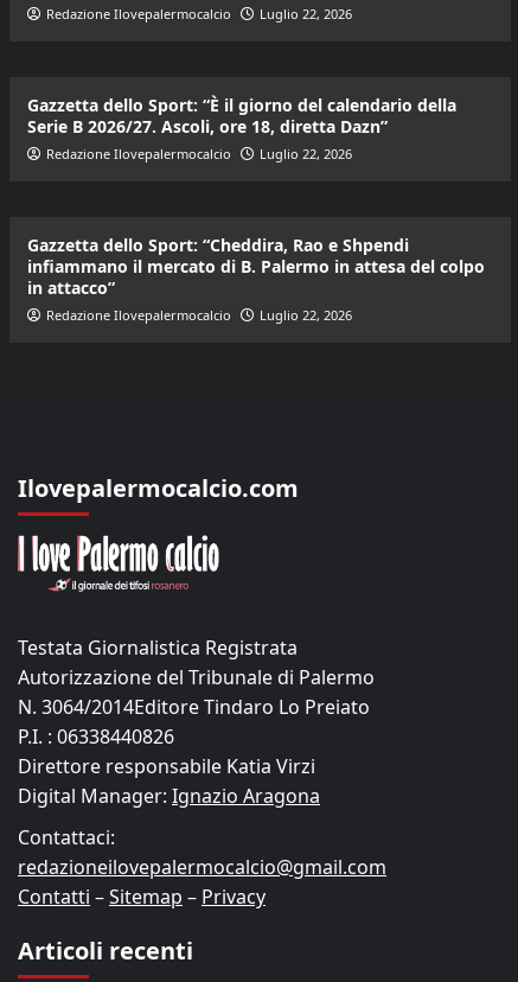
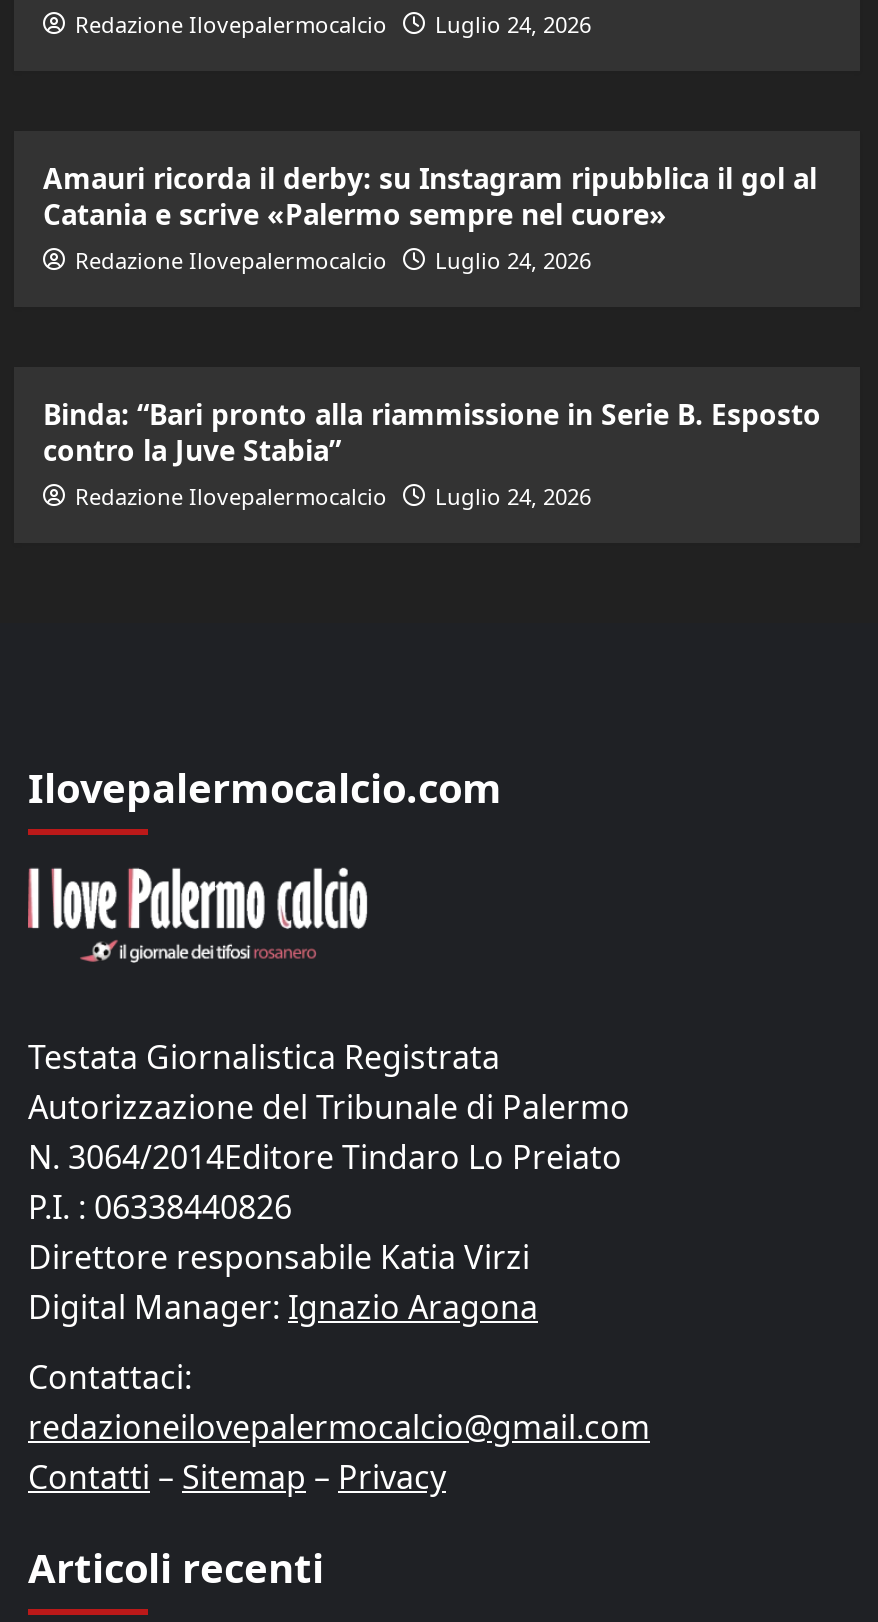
- Redazione Ilovepalermocalcio Luglio 22, 2026
+ Redazione Ilovepalermocalcio Luglio 24, 2026

- Gazzetta dello Sport: “È il giorno del calendario della
- Serie B 2026/27. Ascoli, ore 18, diretta Dazn”
+ Amauri ricorda il derby: su Instagram ripubblica il gol al
+ Catania e scrive «Palermo sempre nel cuore»

- Redazione Ilovepalermocalcio Luglio 22, 2026
+ Redazione Ilovepalermocalcio Luglio 24, 2026

- Gazzetta dello Sport: “Cheddira, Rao e Shpendi
- infiammano il mercato di B. Palermo in attesa del colpo
- in attacco”
+ Binda: “Bari pronto alla riammissione in Serie B. Esposto
+ contro la Juve Stabia”

- Redazione Ilovepalermocalcio Luglio 22, 2026
+ Redazione Ilovepalermocalcio Luglio 24, 2026
